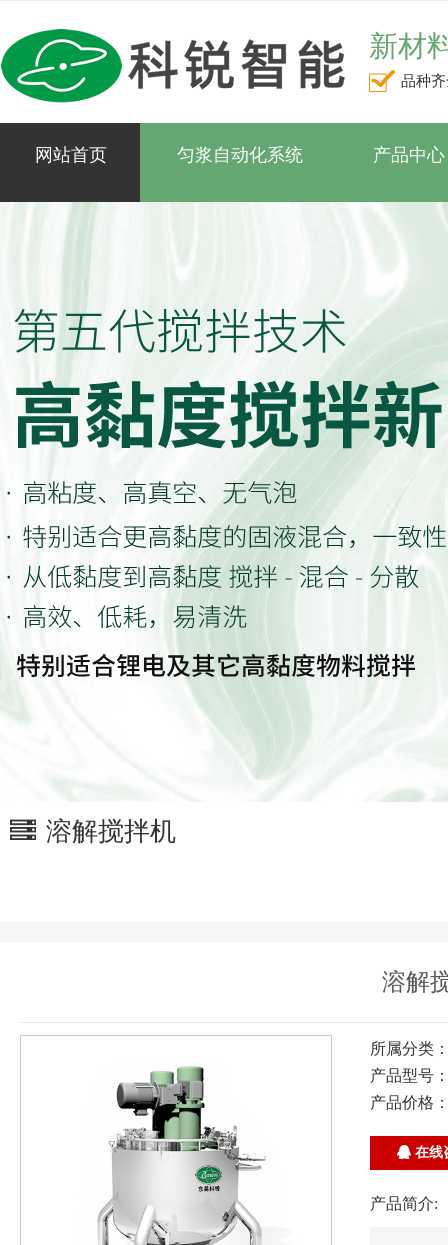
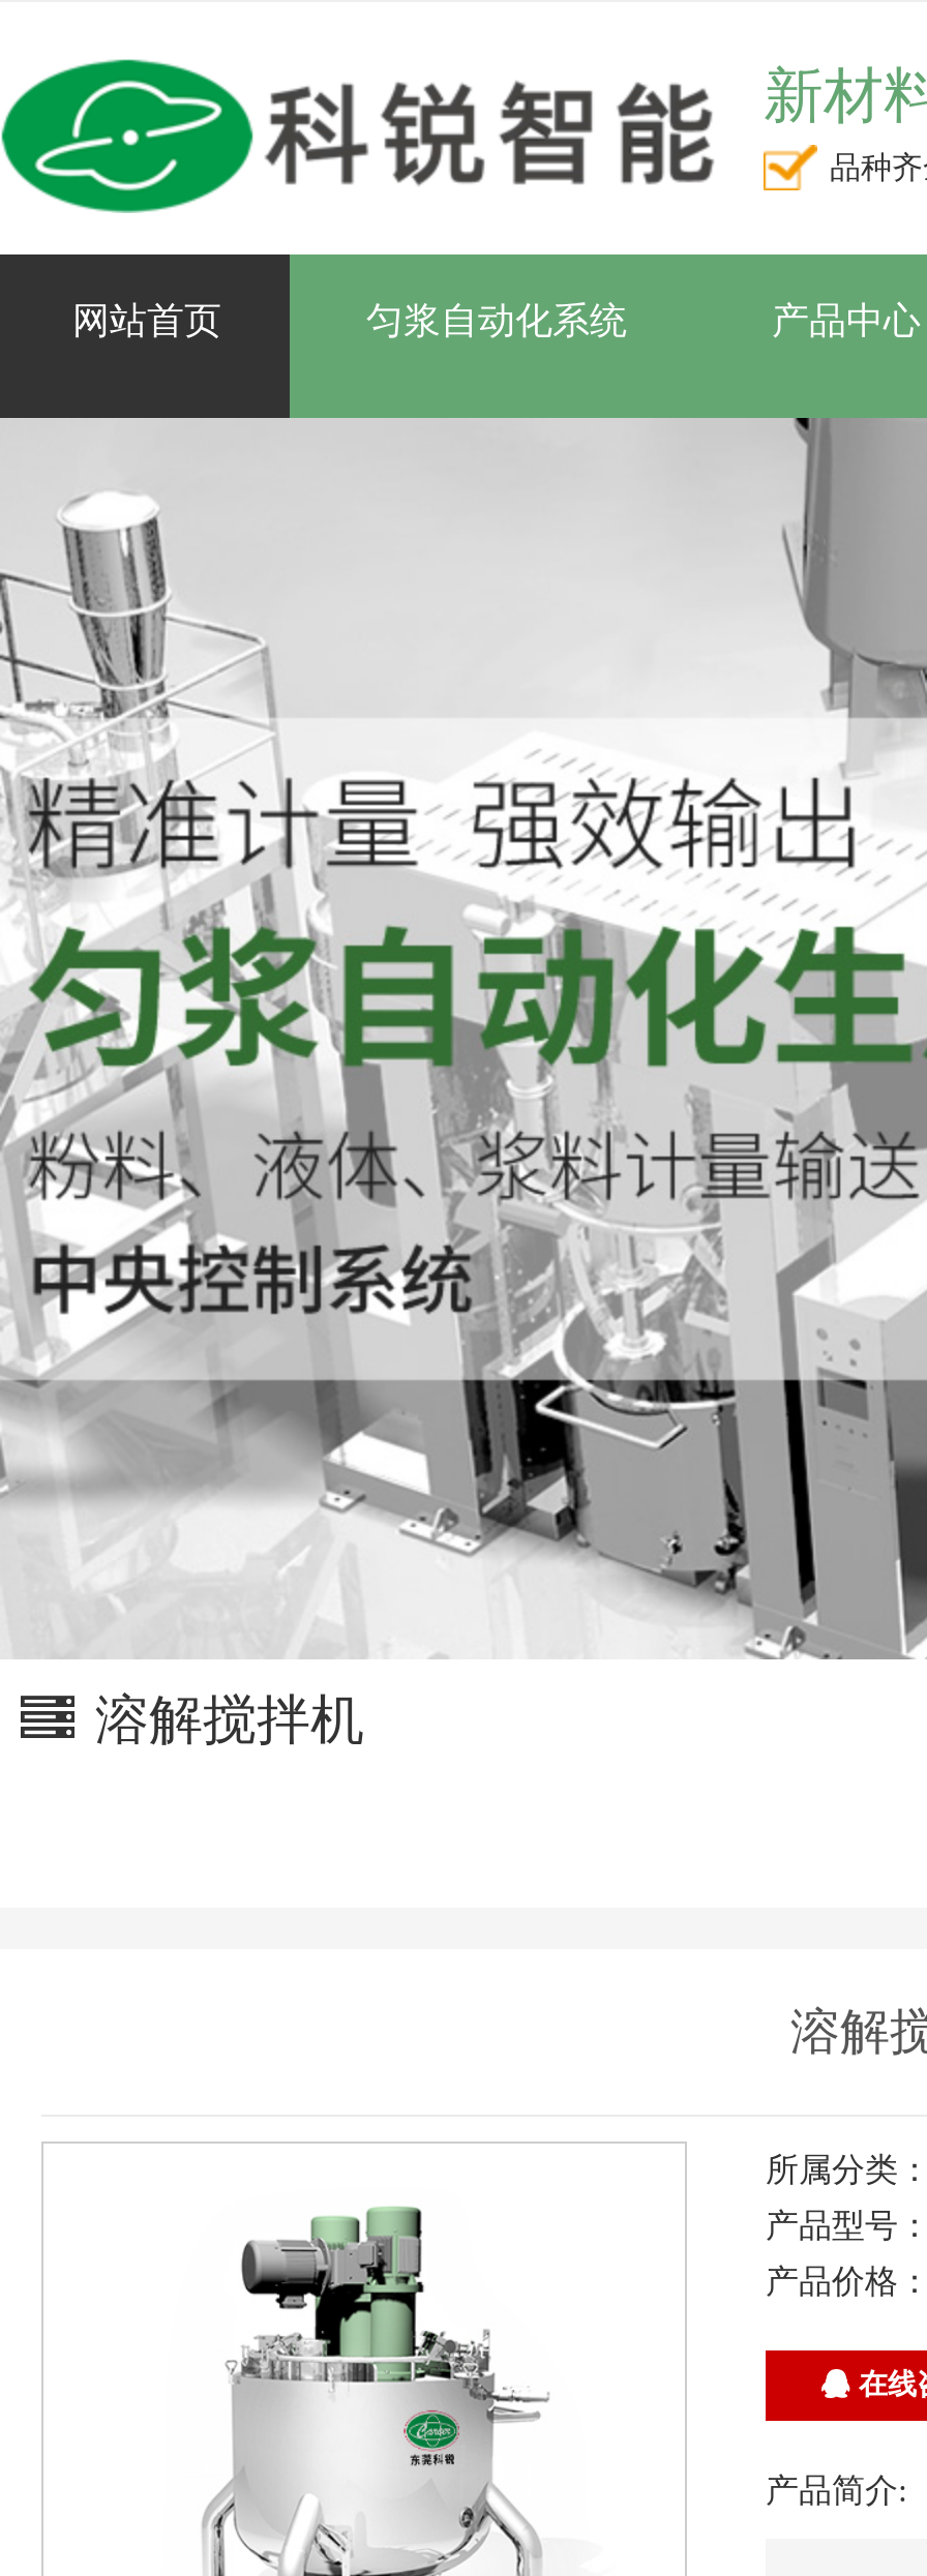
- [image]
+ [image]
